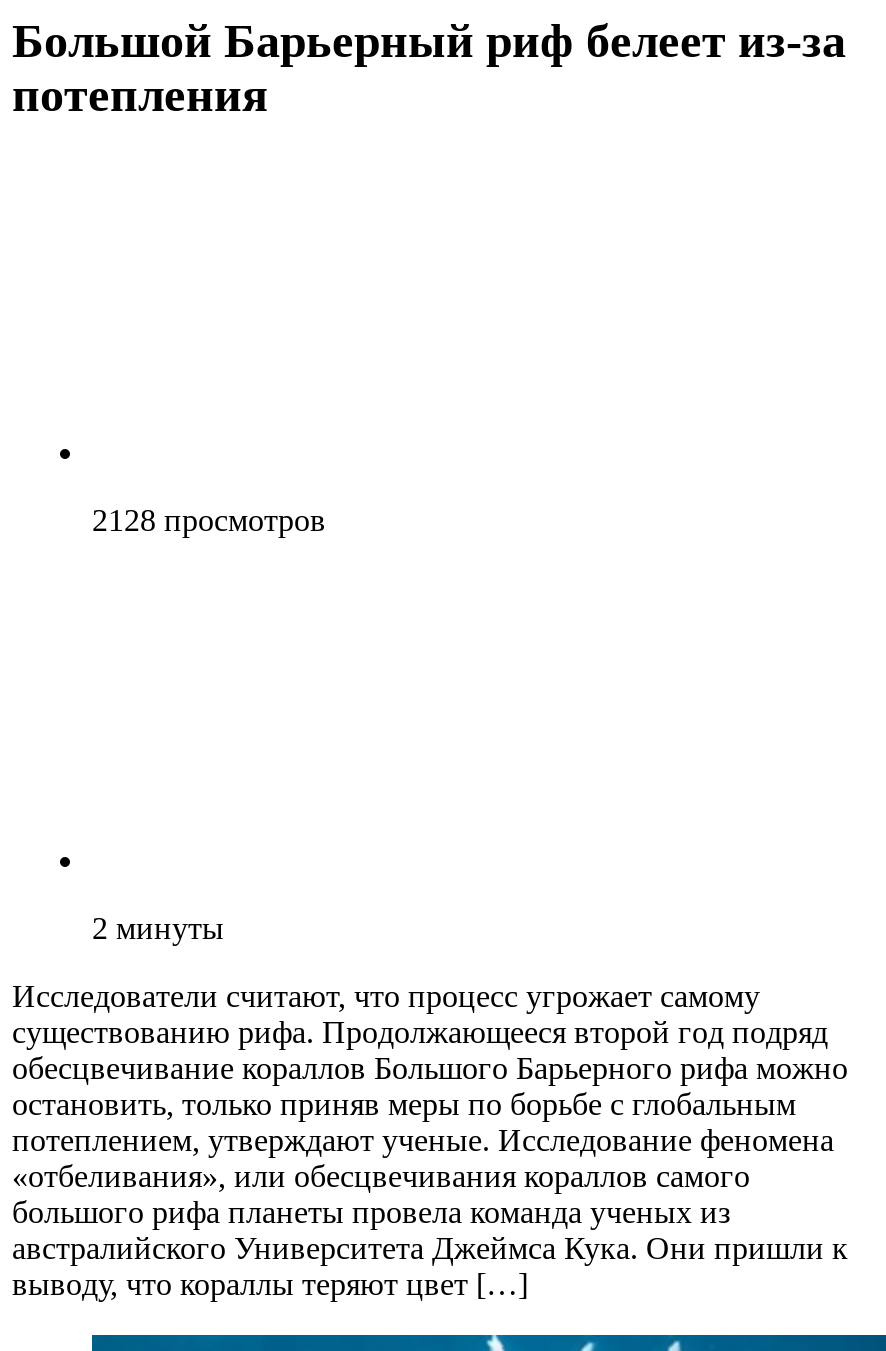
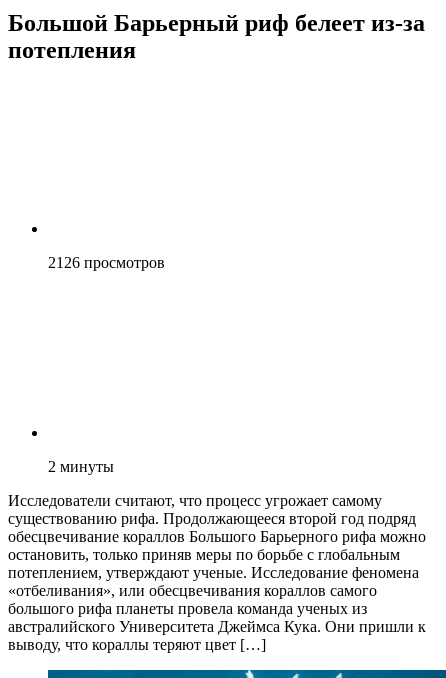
- 2128 просмотров
+ 2126 просмотров
